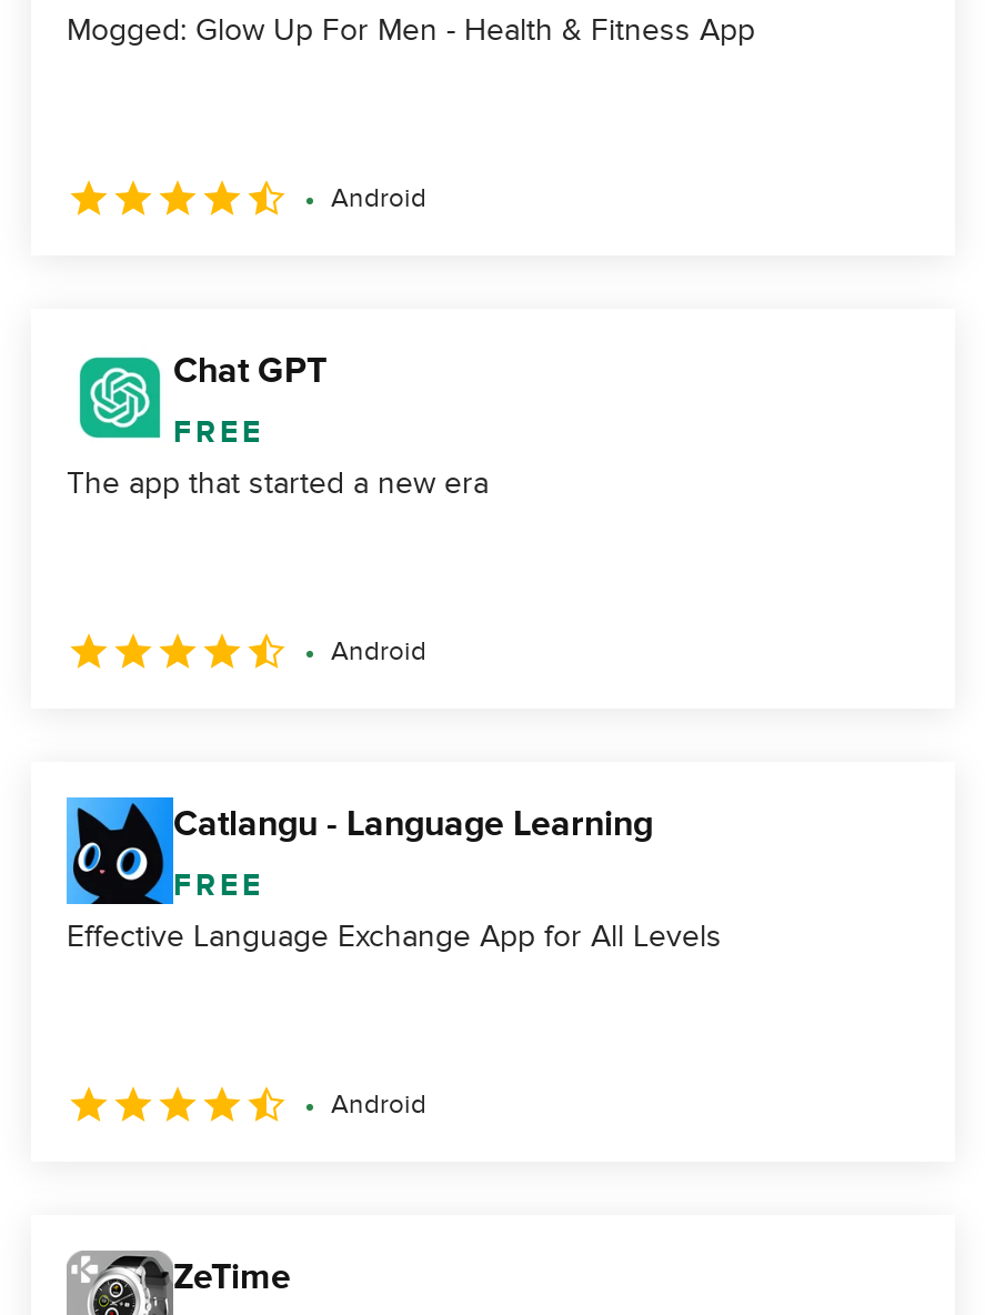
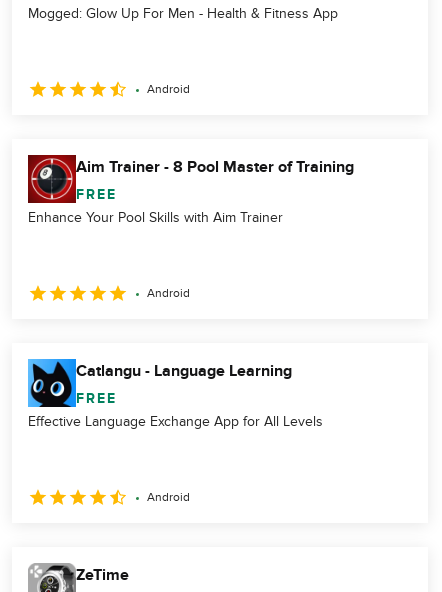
- [image]
- Chat GPT
+ [image]
+ Aim Trainer - 8 Pool Master of Training

- The app that started a new era
+ Enhance Your Pool Skills with Aim Trainer
